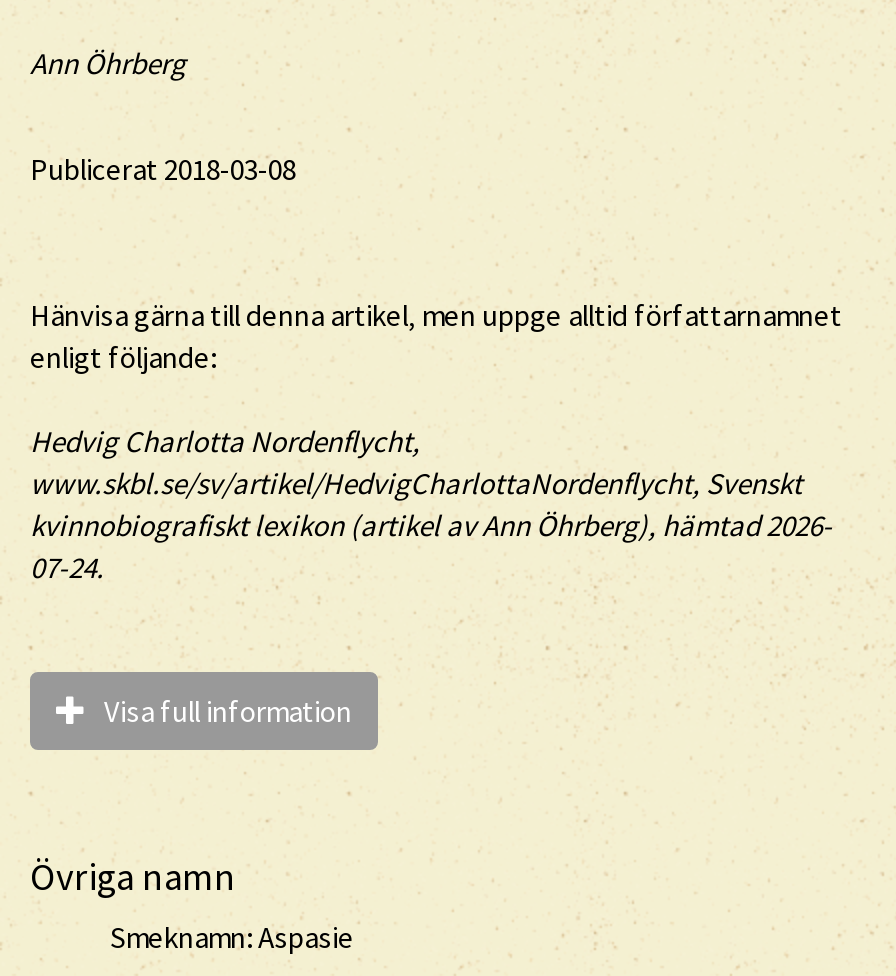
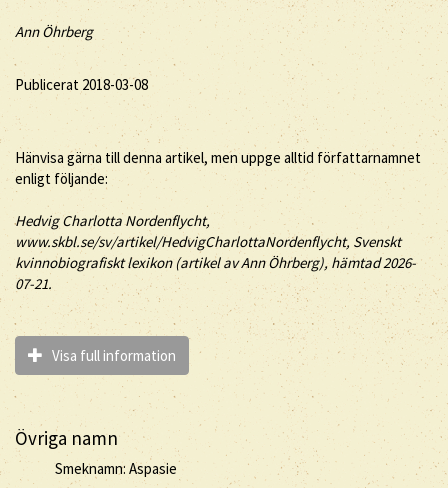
- 07-24.
+ 07-21.
